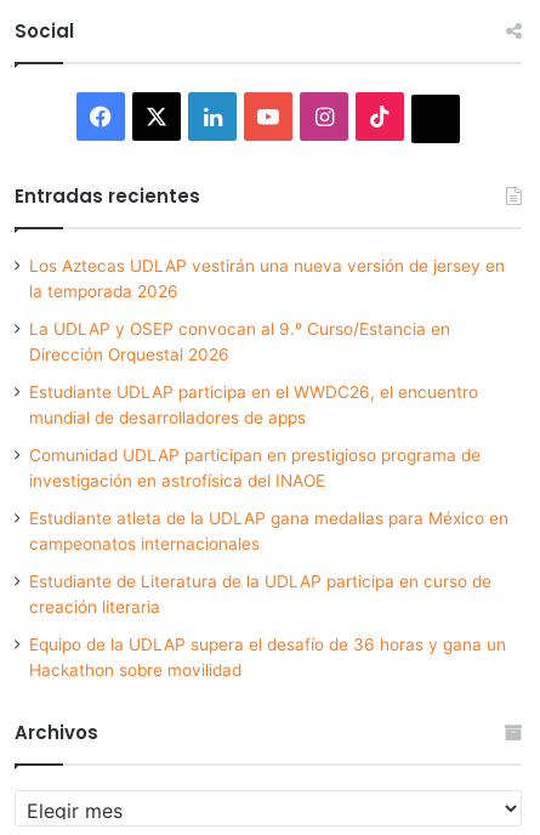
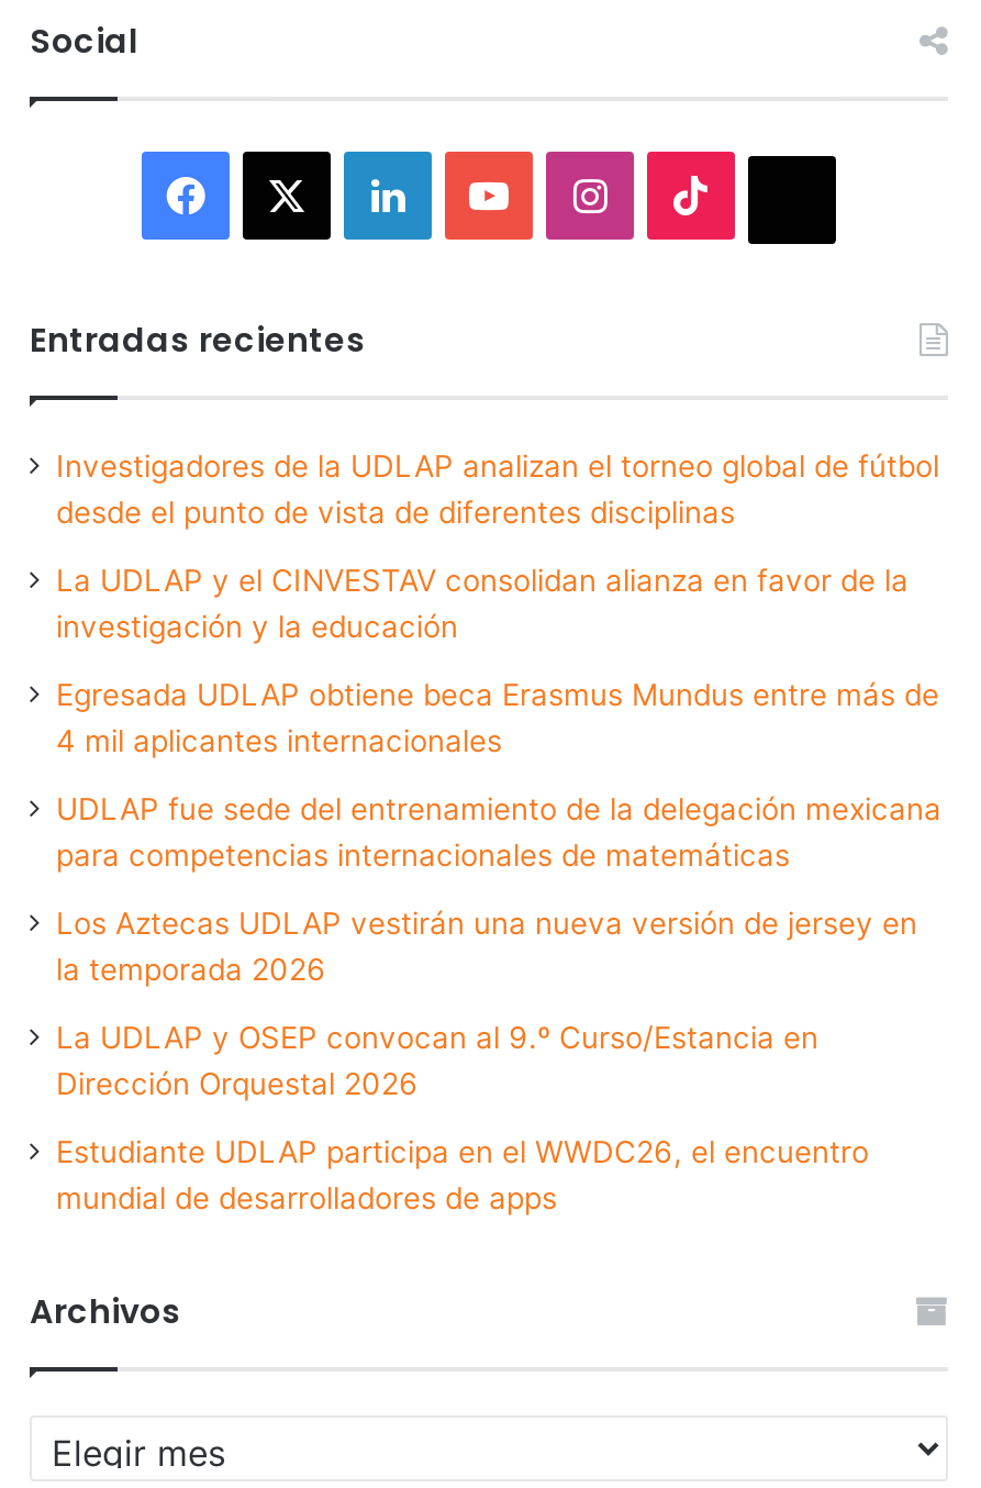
+ Investigadores de la UDLAP analizan el torneo global de fútbol
+ desde el punto de vista de diferentes disciplinas
+ La UDLAP y el CINVESTAV consolidan alianza en favor de la
+ investigación y la educación
+ Egresada UDLAP obtiene beca Erasmus Mundus entre más de
+ 4 mil aplicantes internacionales
+ UDLAP fue sede del entrenamiento de la delegación mexicana
+ para competencias internacionales de matemáticas

moved down: Los Aztecas UDLAP vestirán una nueva versión de jersey en | la temporada 2026 | La UDLAP y OSEP convocan al 9.º Curso/Estancia en | Dirección Orquestal 2026 | Estudiante UDLAP participa en el WWDC26, el encuentro | mundial de desarrolladores de apps

- Comunidad UDLAP participan en prestigioso programa de
- investigación en astrofísica del INAOE
- Estudiante atleta de la UDLAP gana medallas para México en
- campeonatos internacionales
- Estudiante de Literatura de la UDLAP participa en curso de
- creación literaria
- Equipo de la UDLAP supera el desafío de 36 horas y gana un
- Hackathon sobre movilidad
